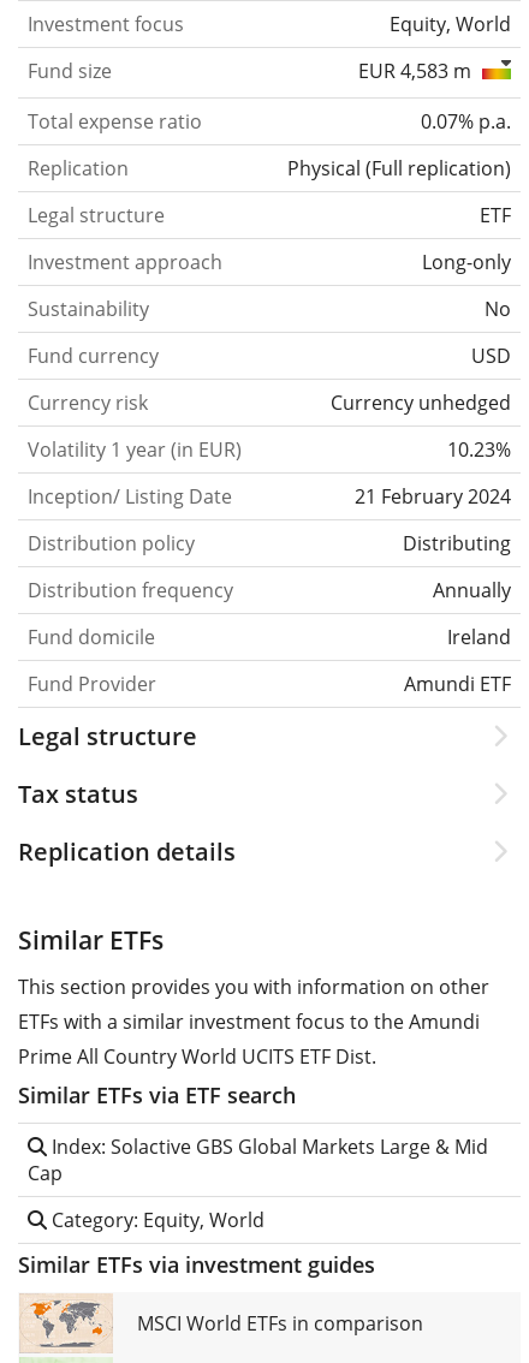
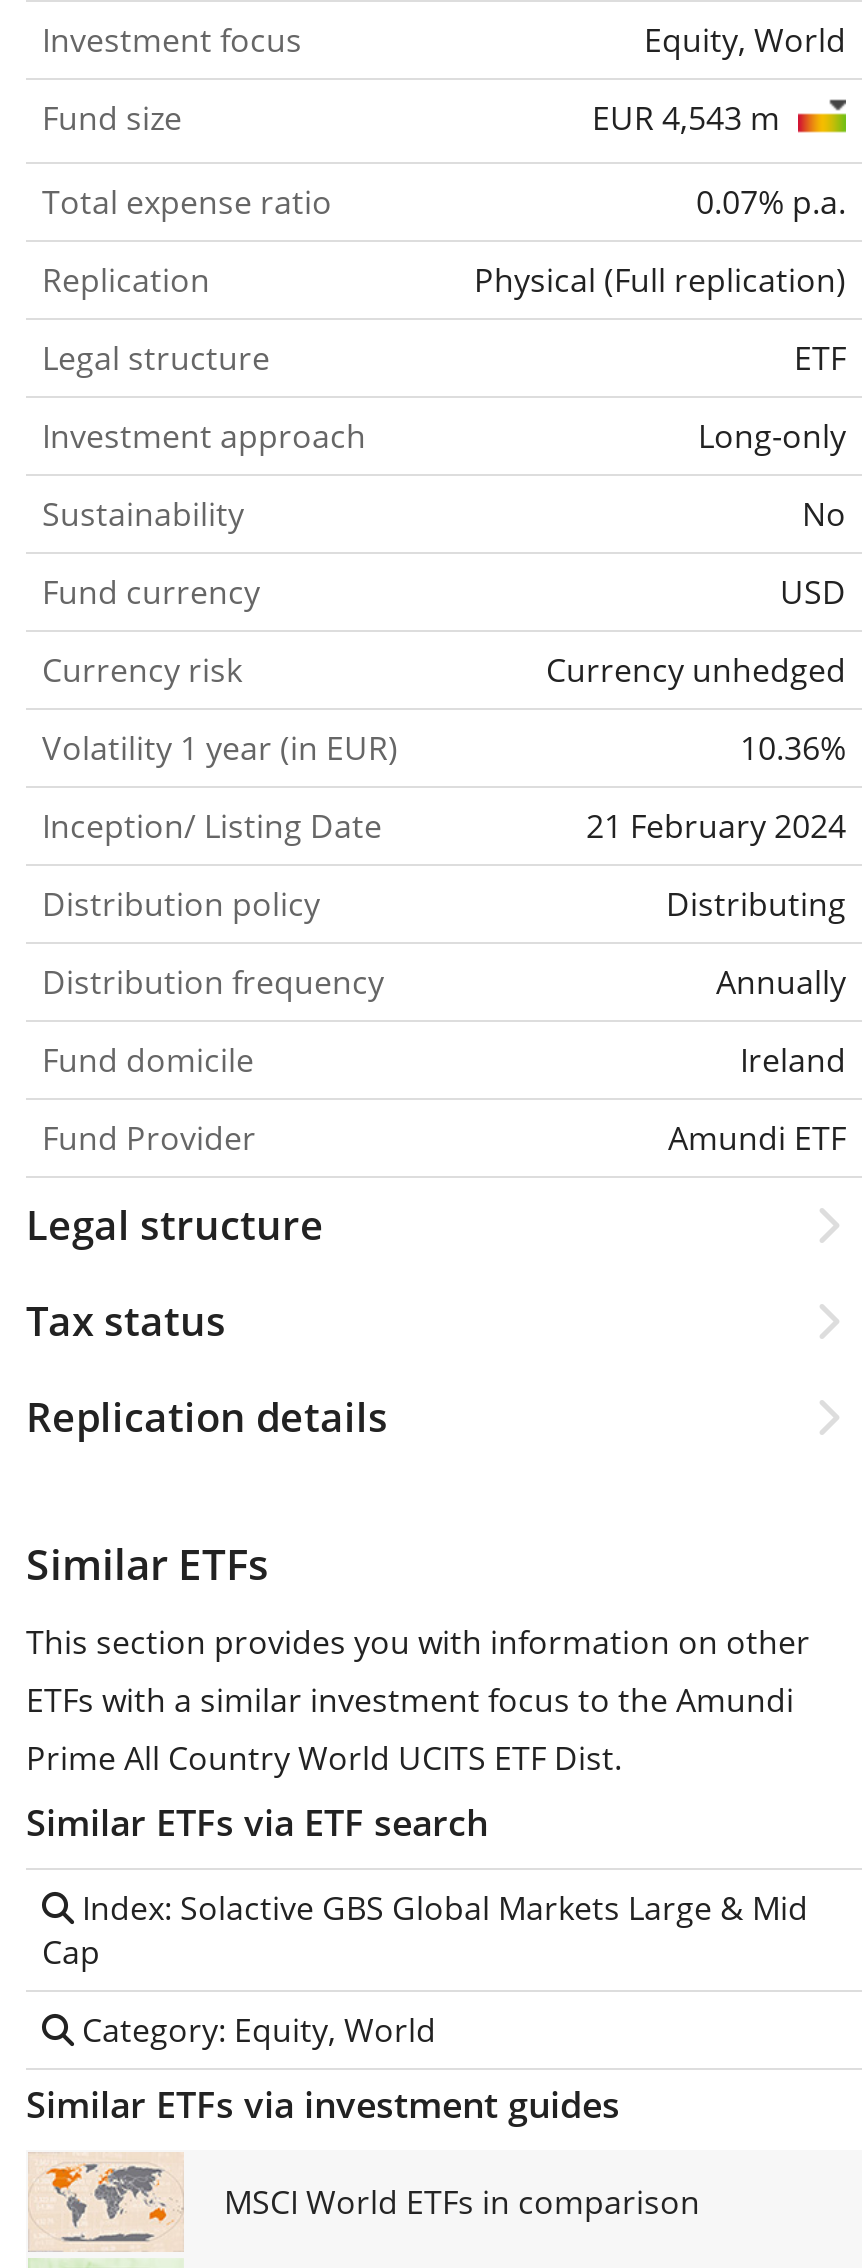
- EUR 4,583 m
+ EUR 4,543 m

- 10.23%
+ 10.36%
